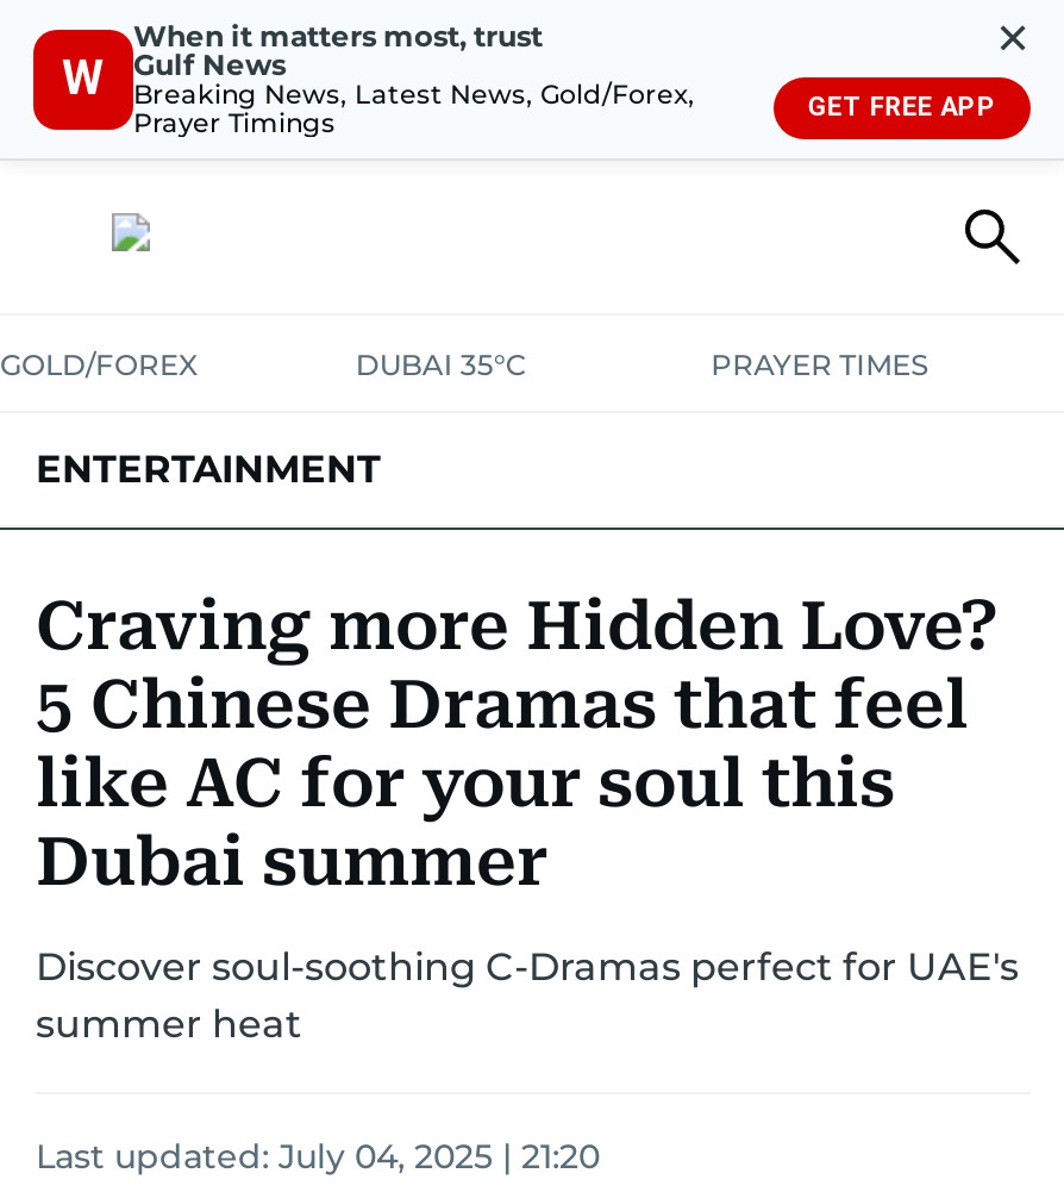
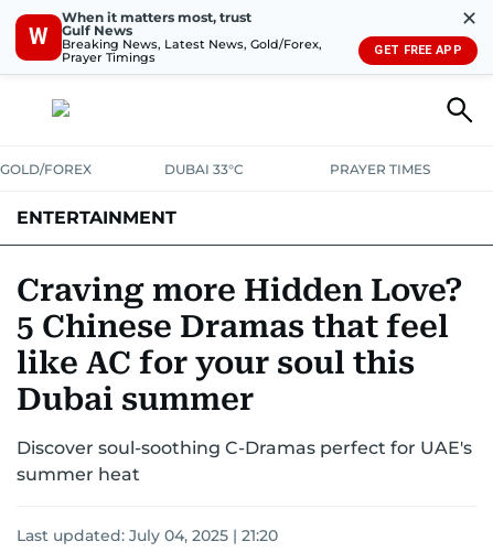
- DUBAI 35°C
+ DUBAI 33°C
